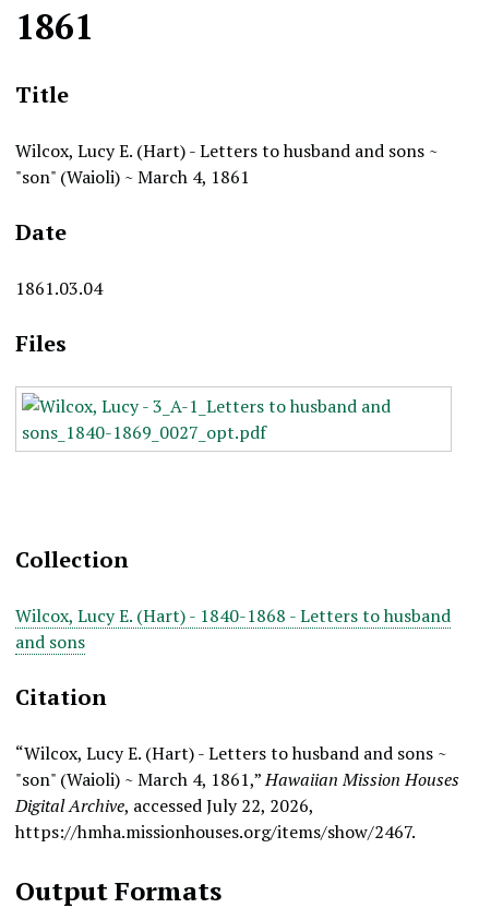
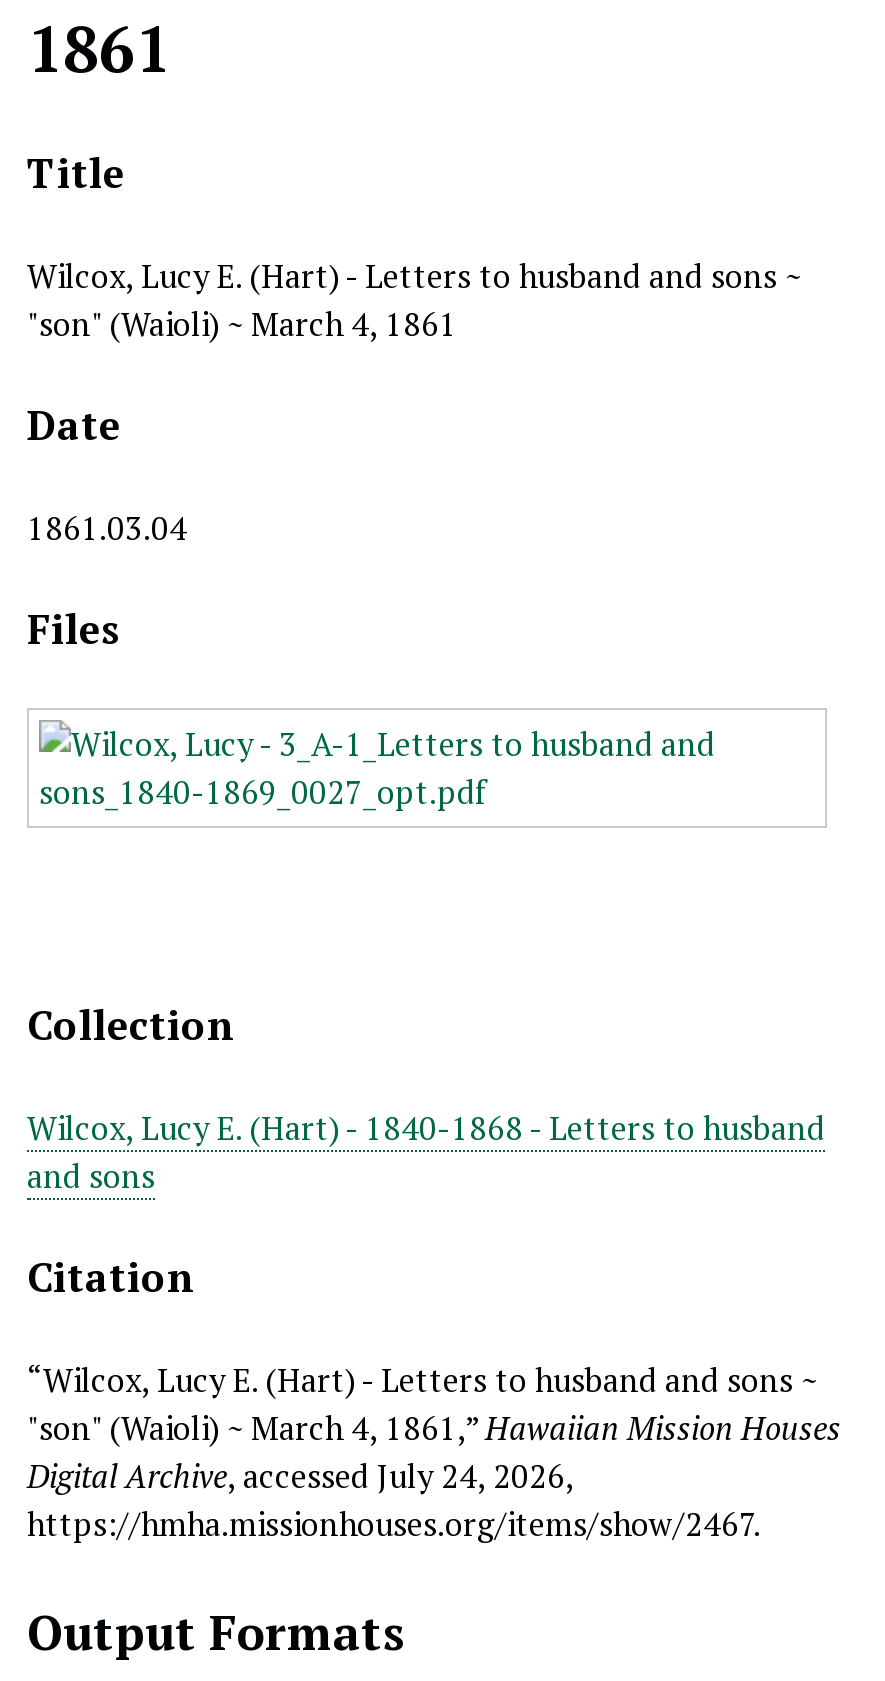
- Digital Archive, accessed July 22, 2026,
+ Digital Archive, accessed July 24, 2026,
